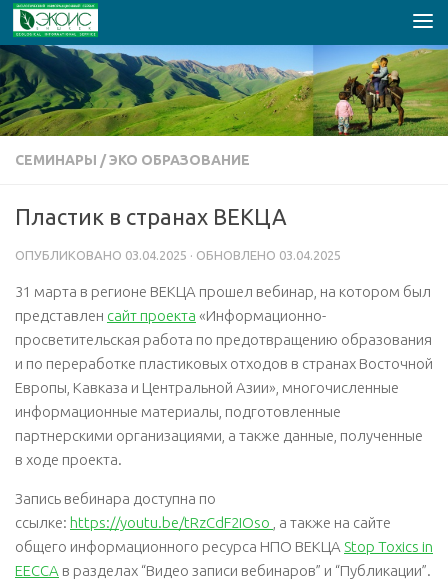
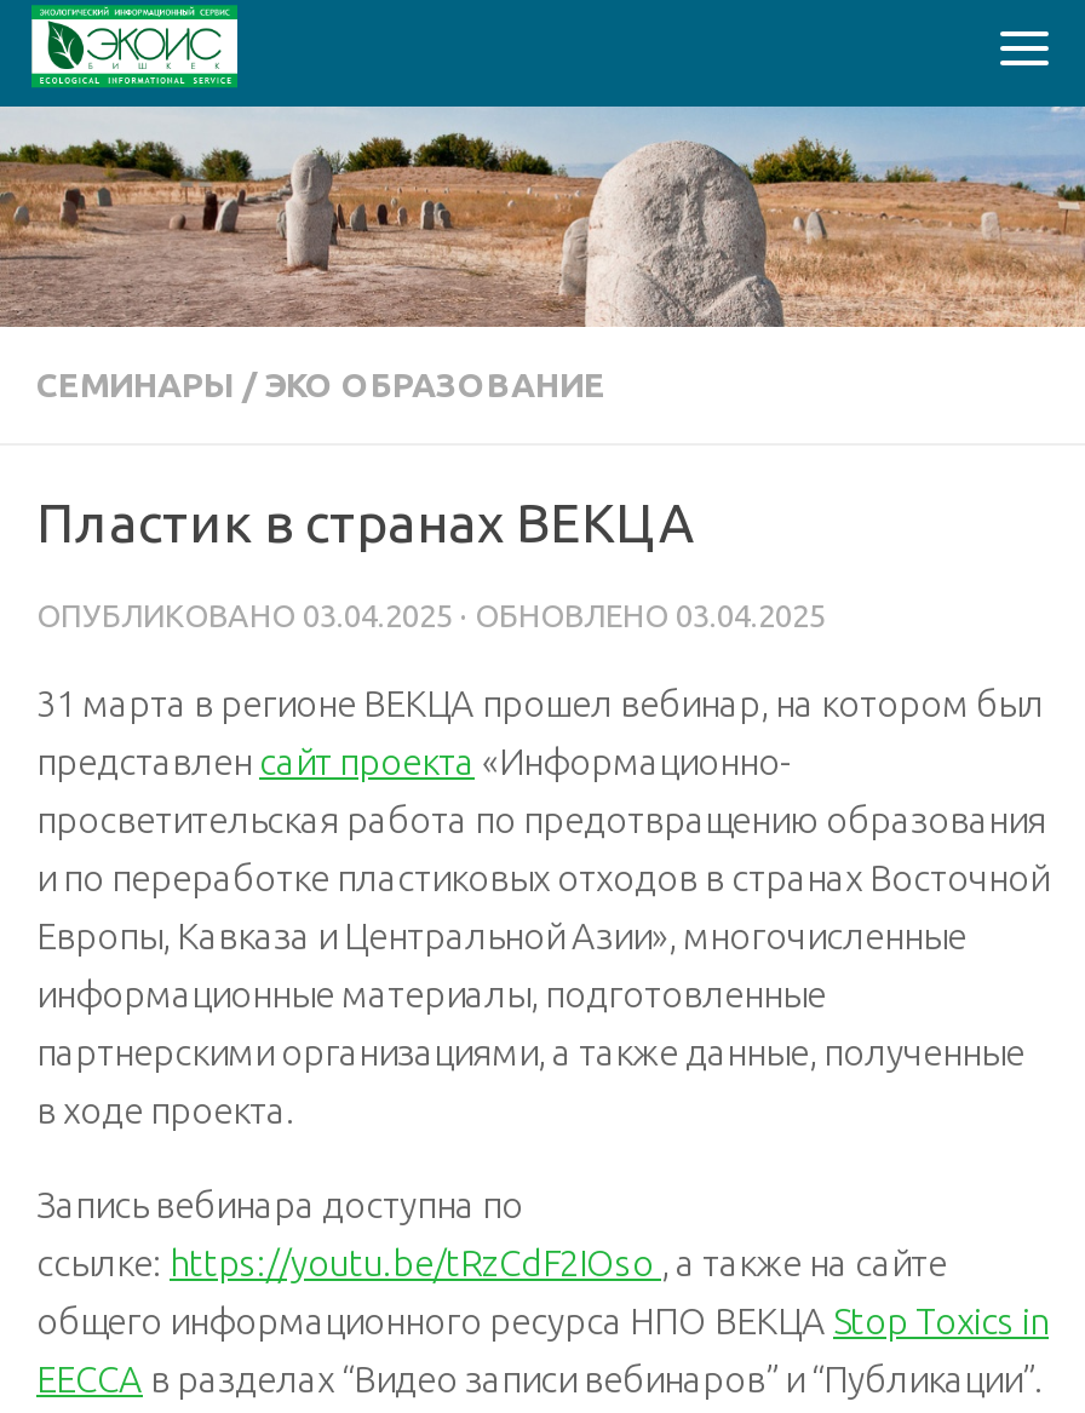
- [image]
+ [image]
